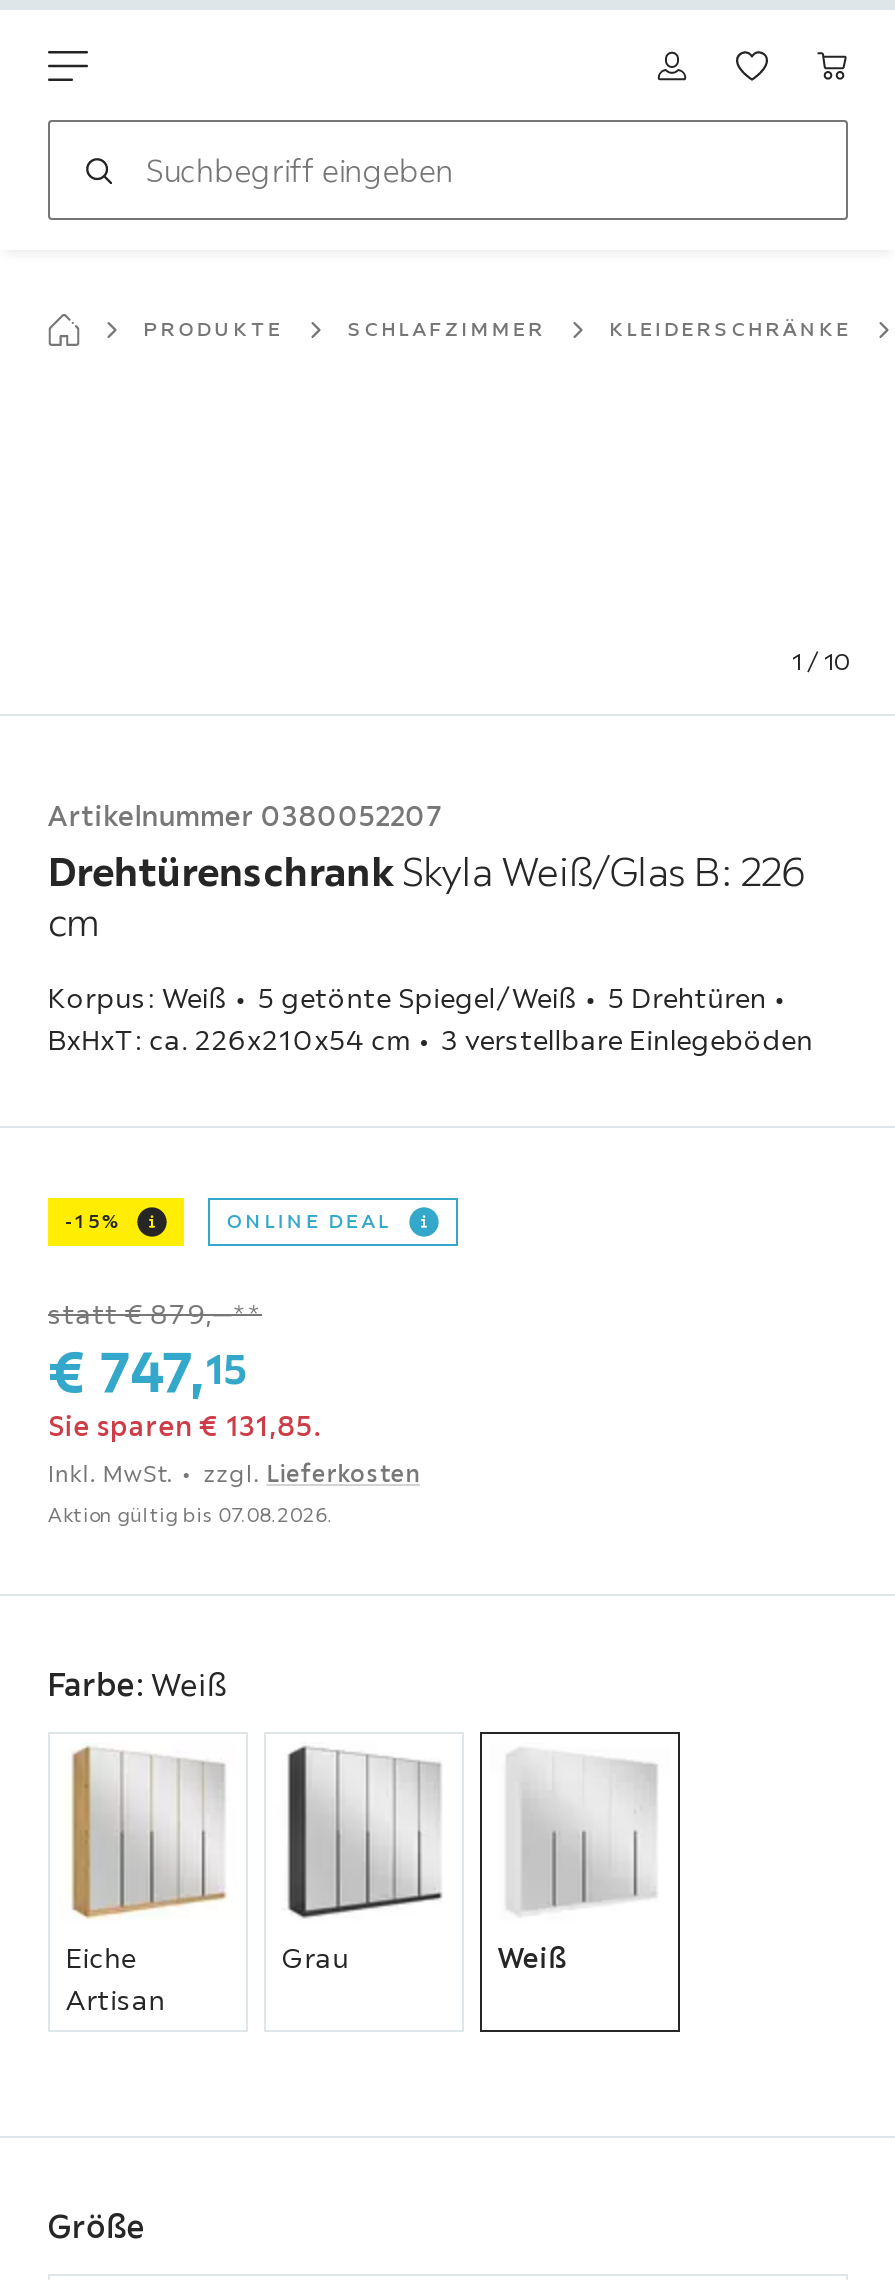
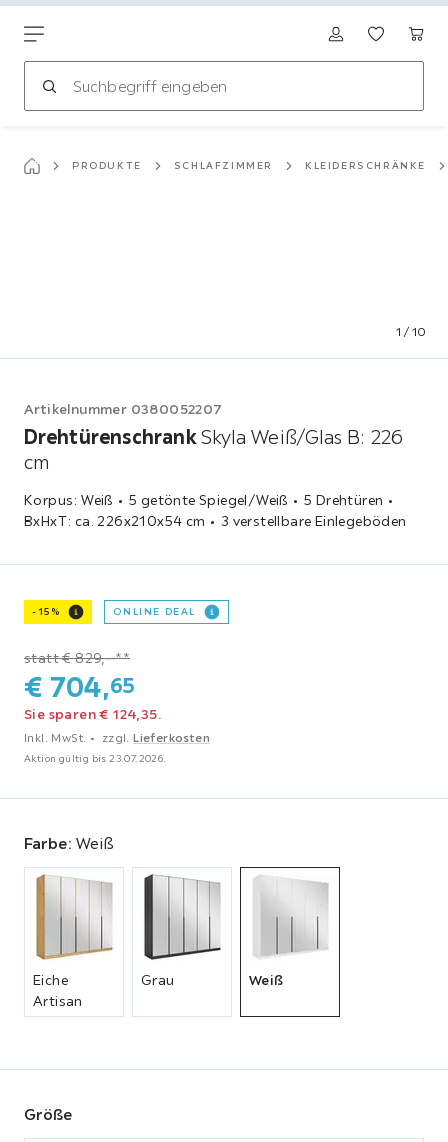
- statt € 879,‒**
+ statt € 829,‒**

- €747,15
+ €704,65

- Sie sparen € 131,85.
+ Sie sparen € 124,35.

- Aktion gültig bis 07.08.2026.
+ Aktion gültig bis 23.07.2026.
